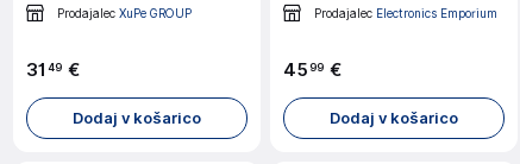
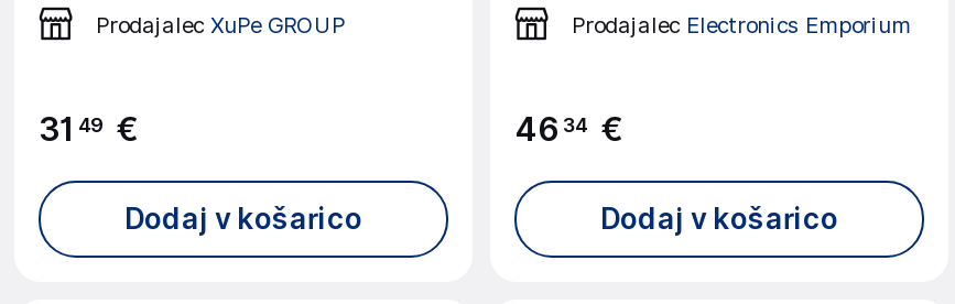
- 45 99 €
+ 46 34 €
